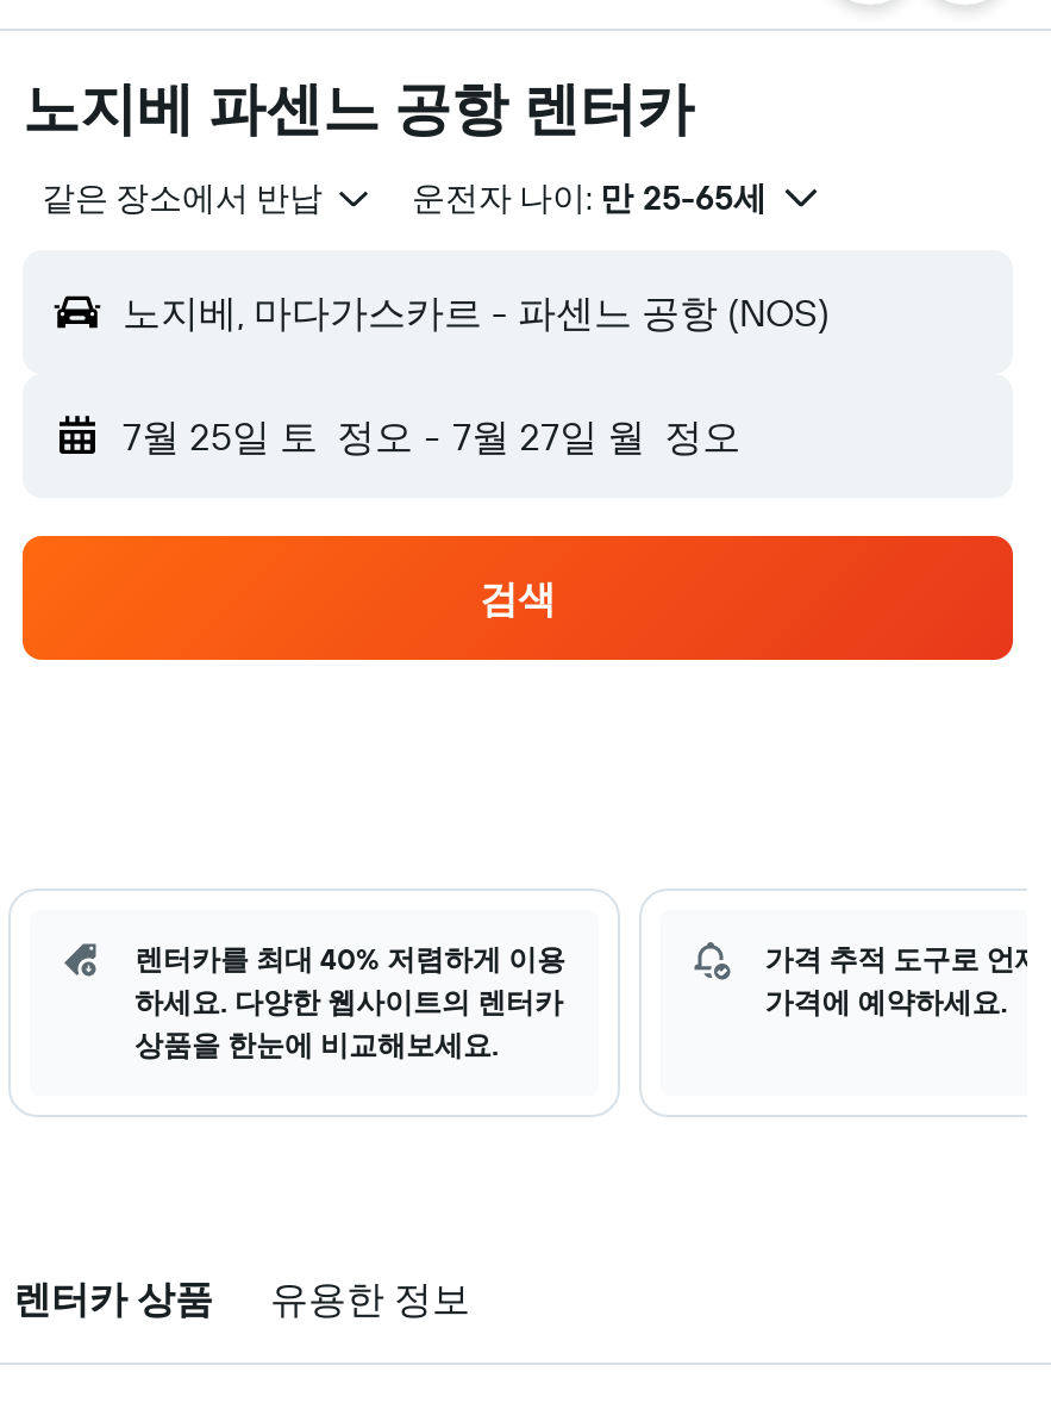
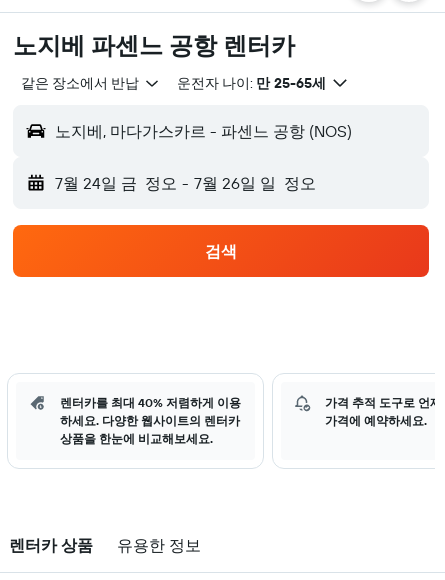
- 7월 25일 토 정오 - 7월 27일 월 정오
+ 7월 24일 금 정오 - 7월 26일 일 정오
